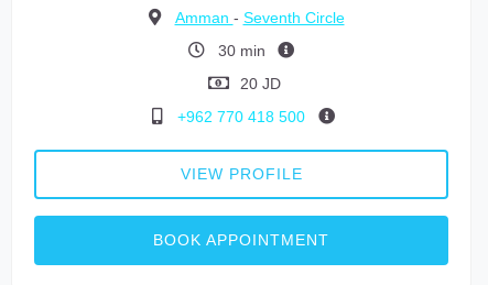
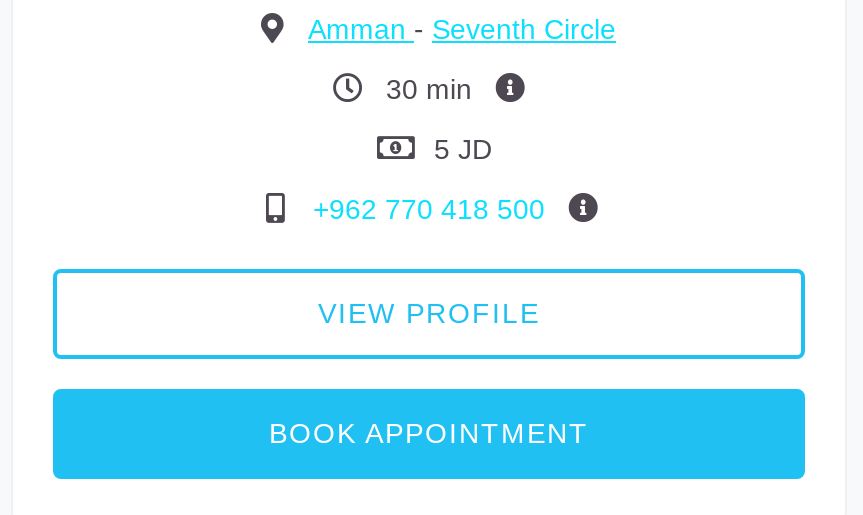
- 20 JD
+ 5 JD
